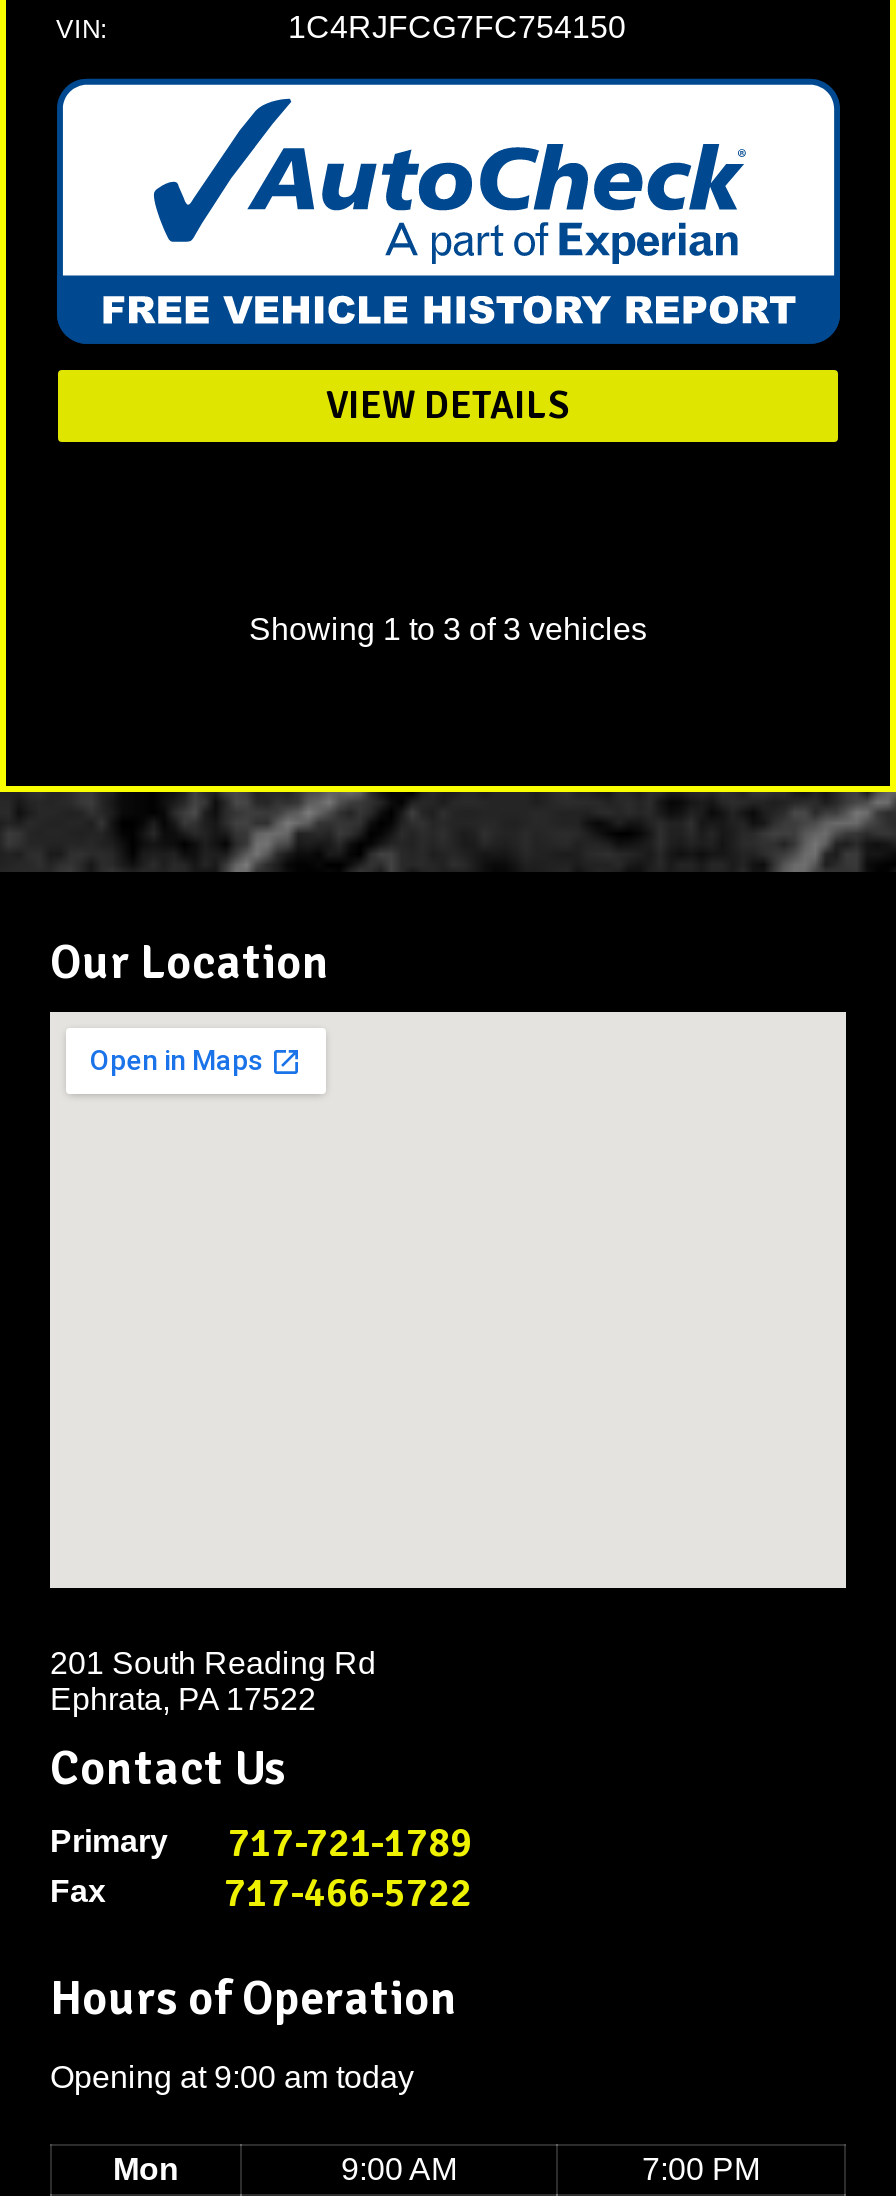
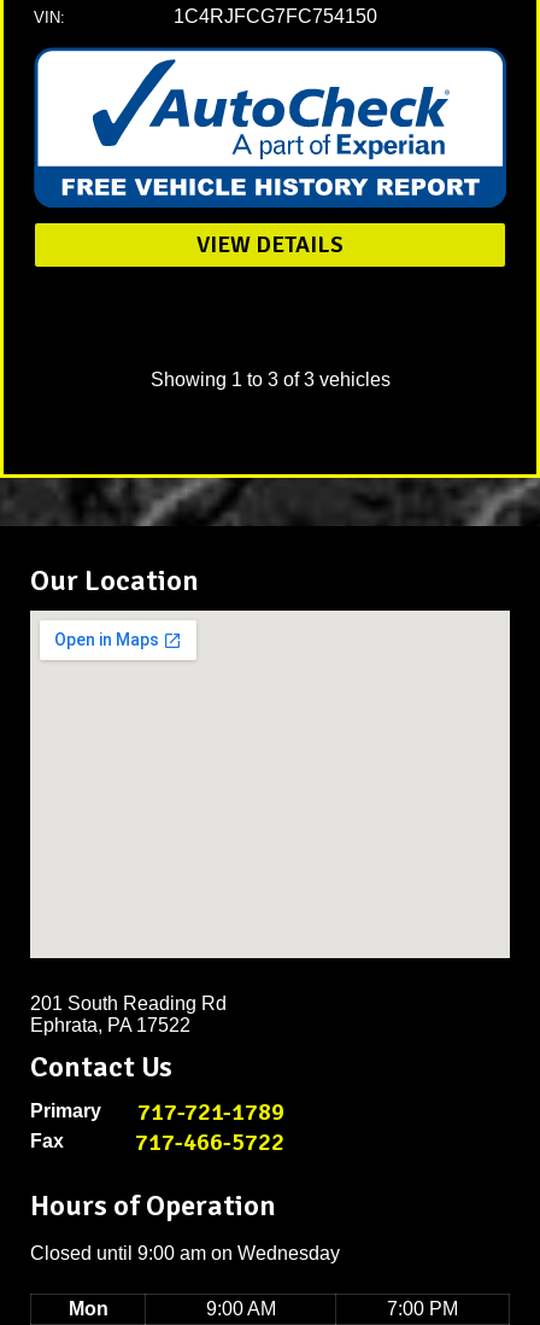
- Opening at 9:00 am today
+ Closed until 9:00 am on Wednesday
